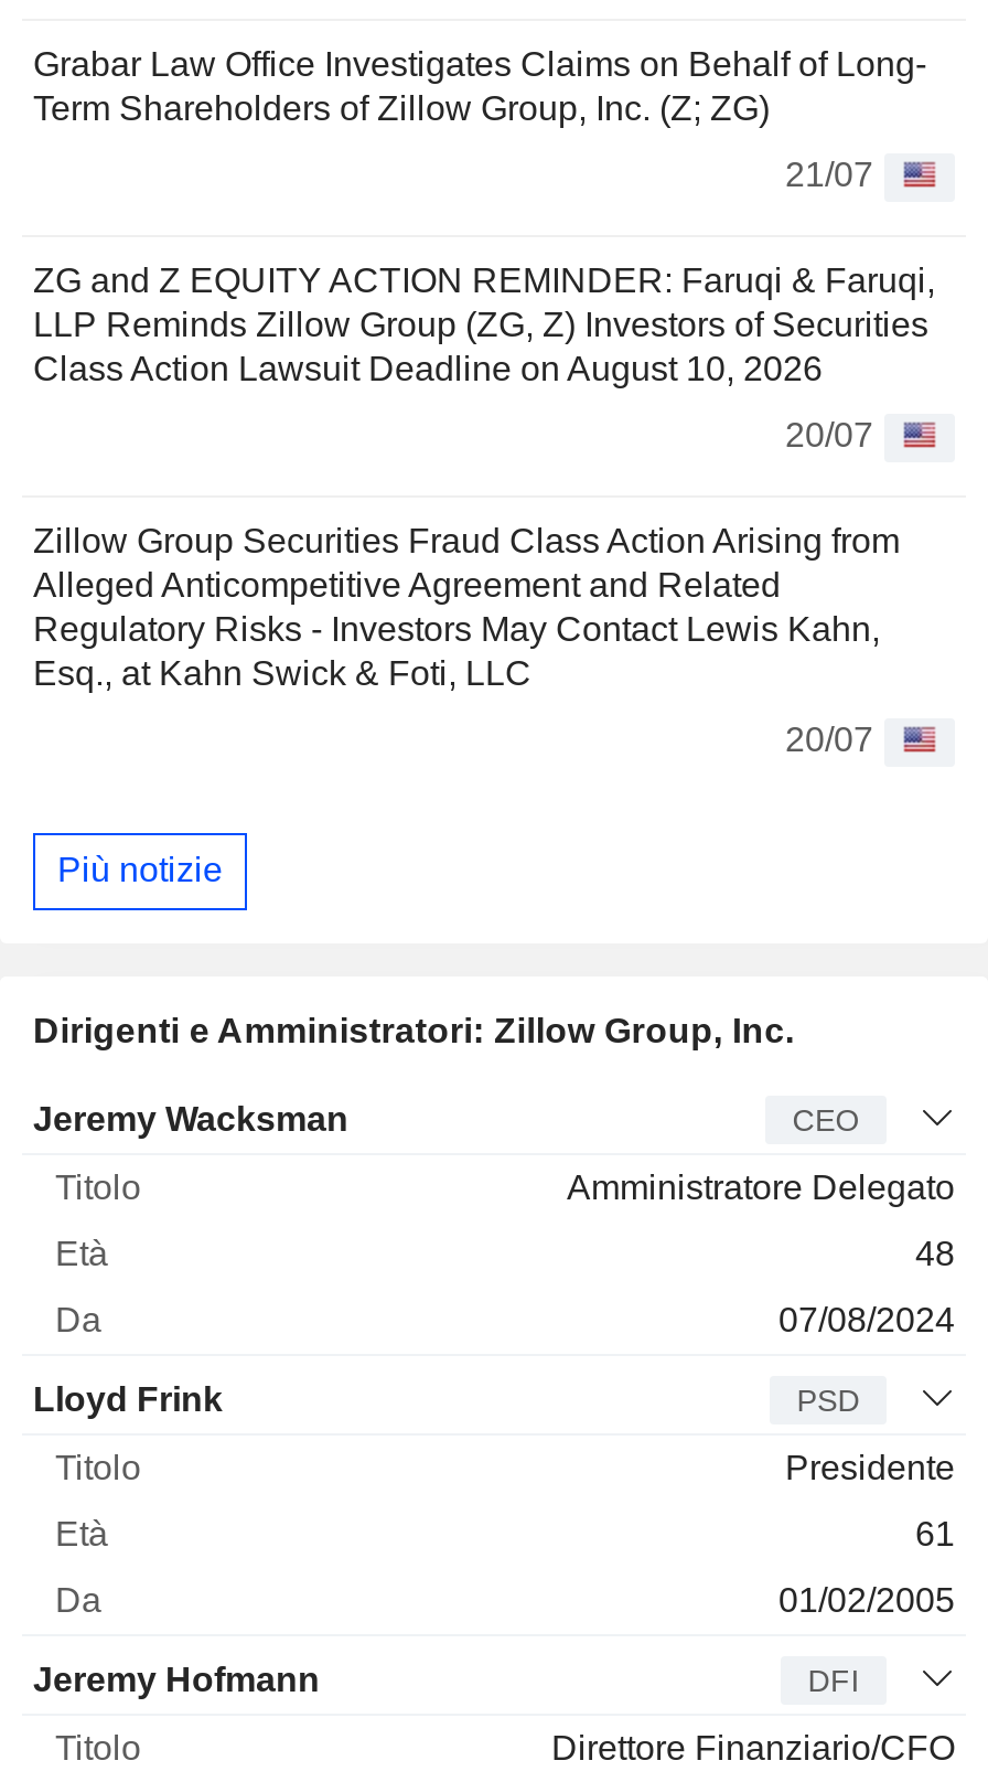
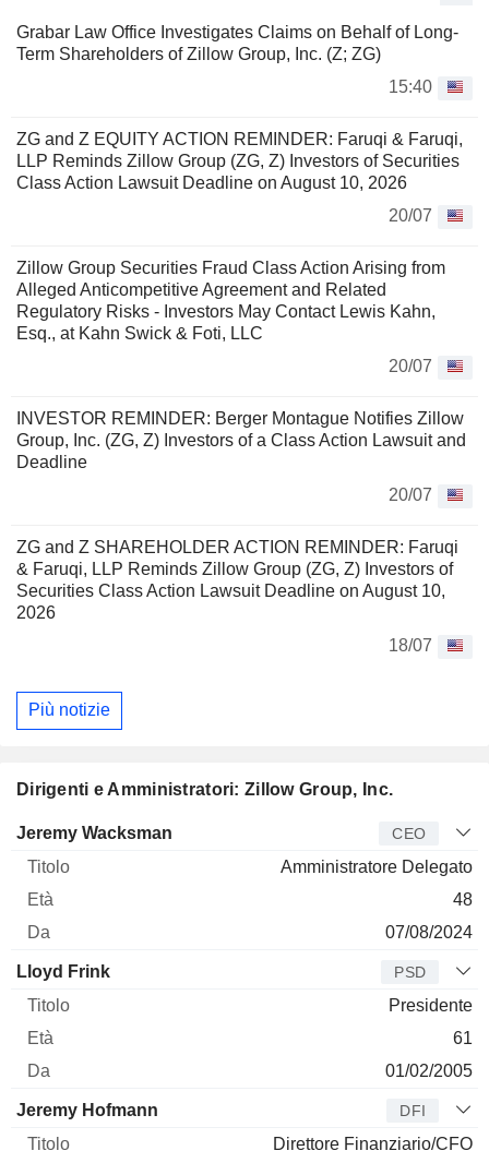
- 21/07
+ 15:40

+ INVESTOR REMINDER: Berger Montague Notifies Zillow
+ Group, Inc. (ZG, Z) Investors of a Class Action Lawsuit and
+ Deadline
+ 20/07
+ ZG and Z SHAREHOLDER ACTION REMINDER: Faruqi
+ & Faruqi, LLP Reminds Zillow Group (ZG, Z) Investors of
+ Securities Class Action Lawsuit Deadline on August 10,
+ 2026
+ 18/07
